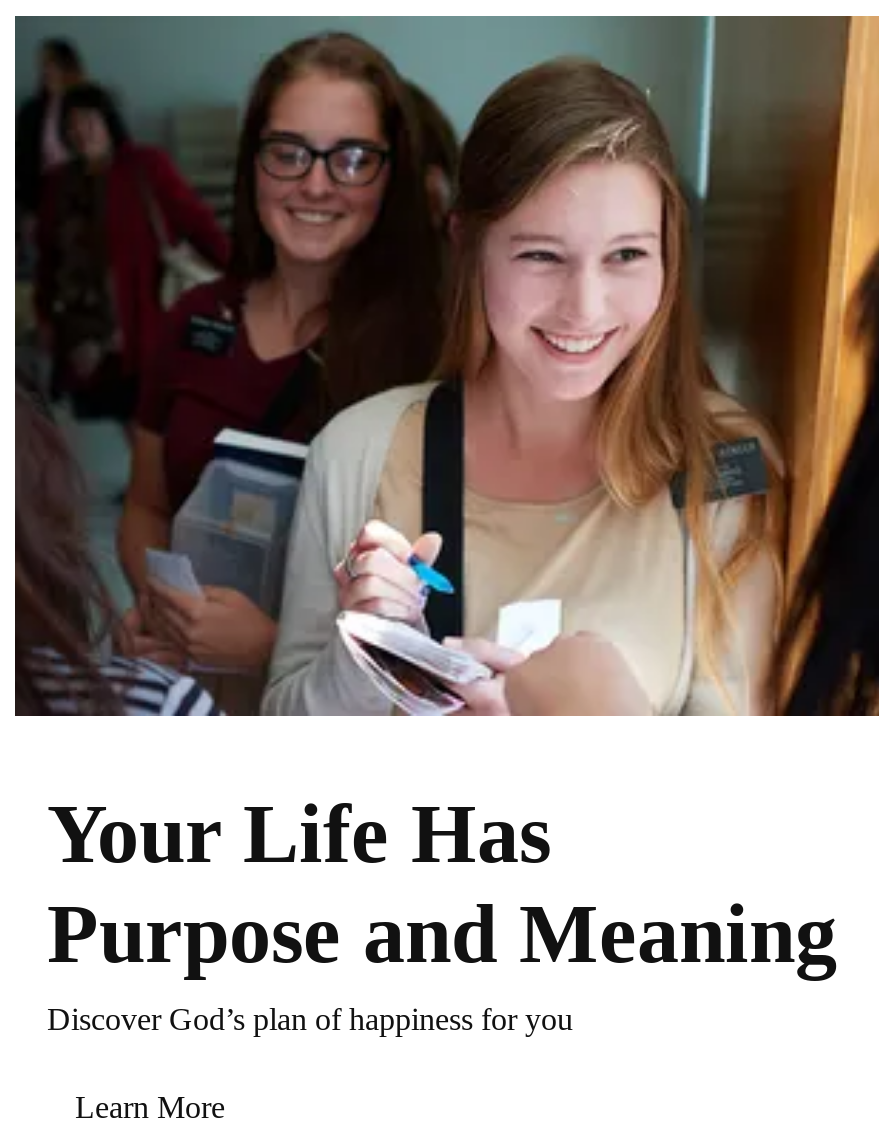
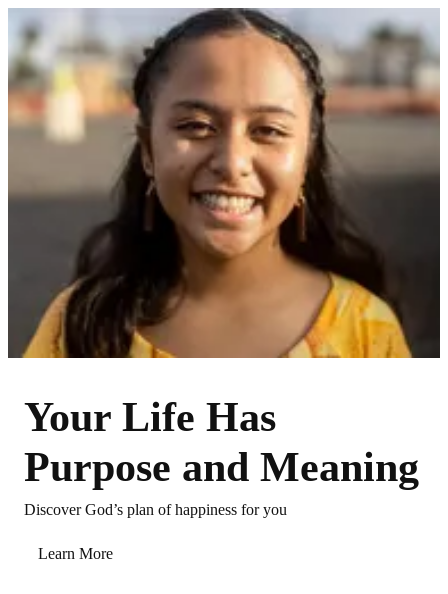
- [image]
+ [image]
